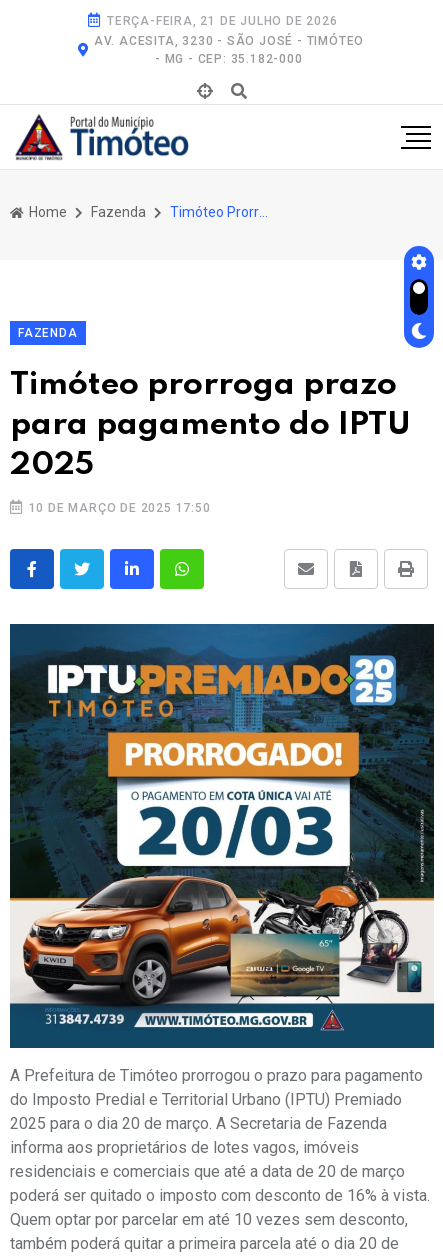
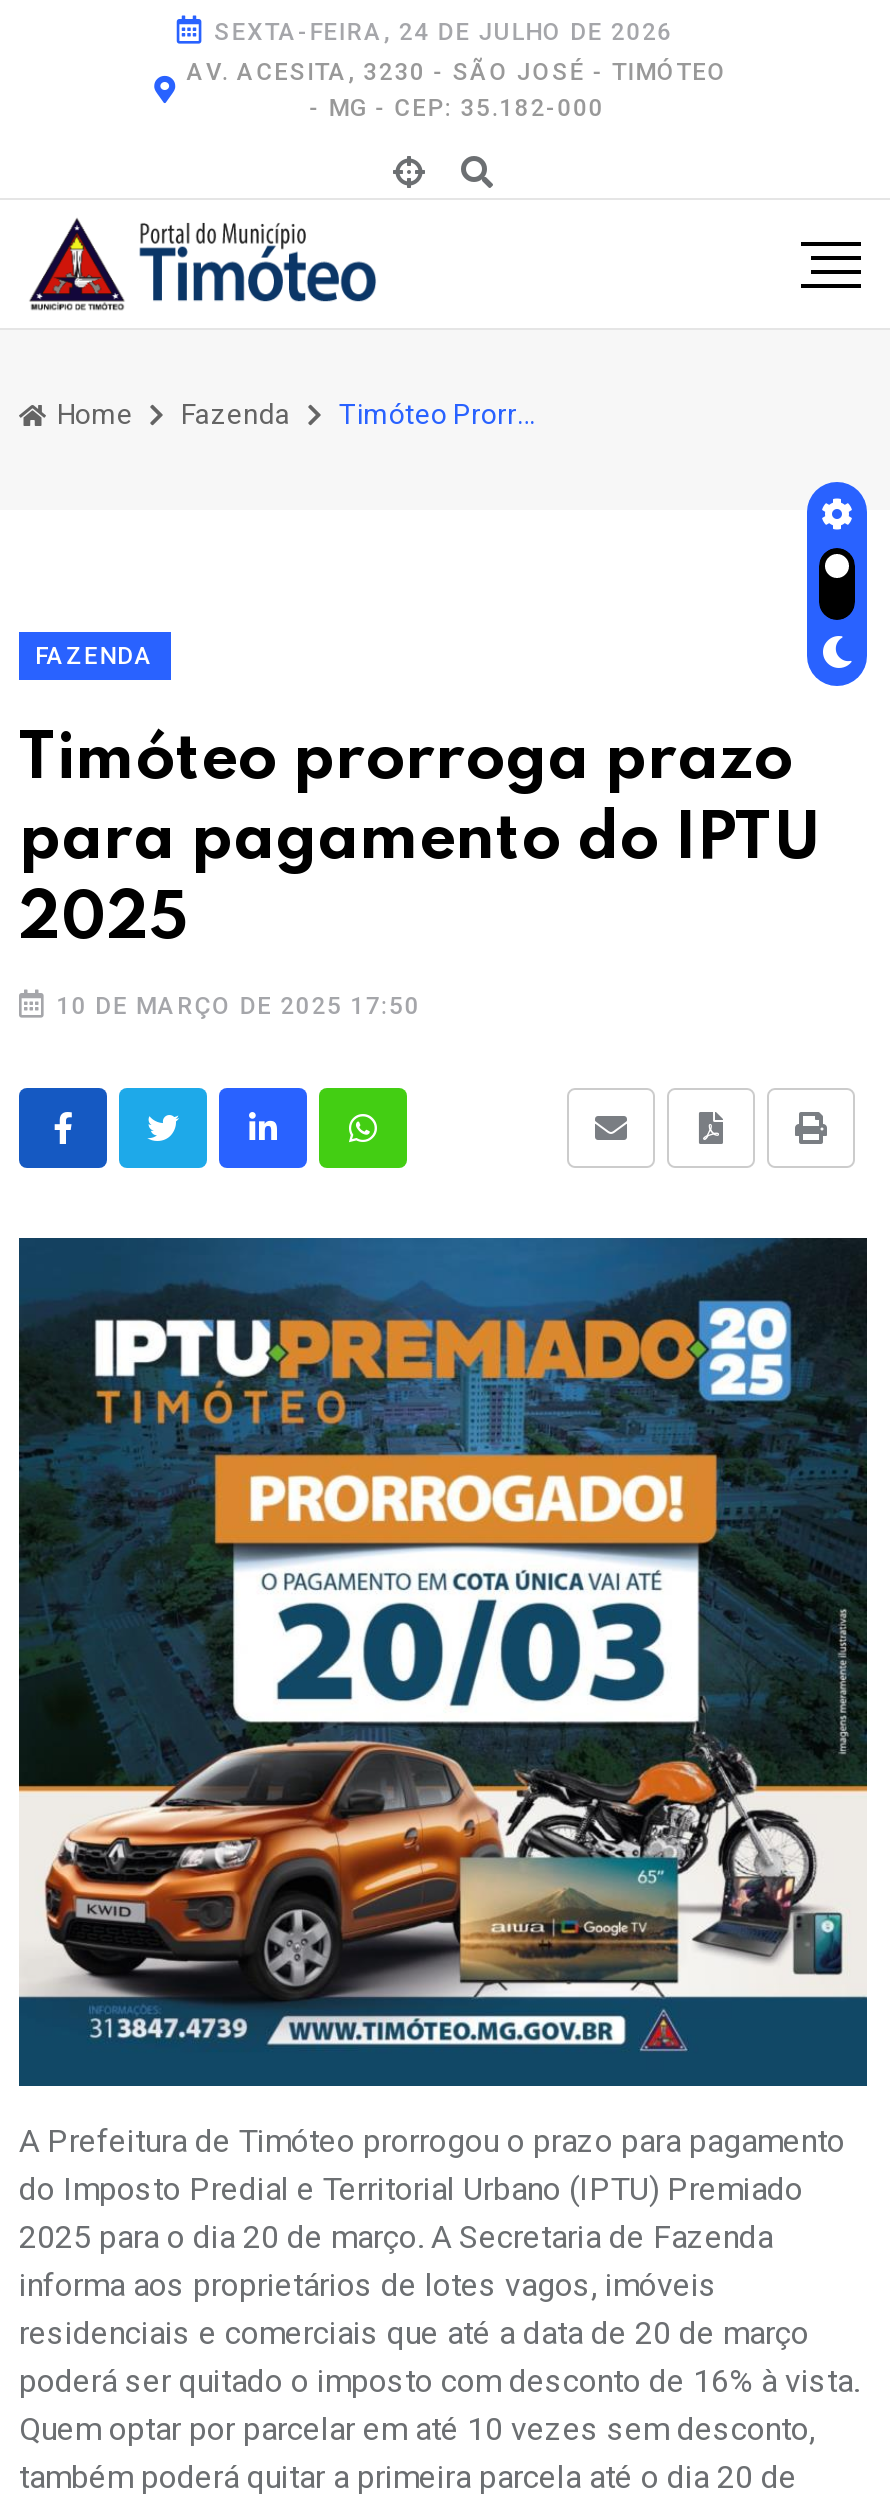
- TERÇA-FEIRA, 21 DE JULHO DE 2026
+ SEXTA-FEIRA, 24 DE JULHO DE 2026
